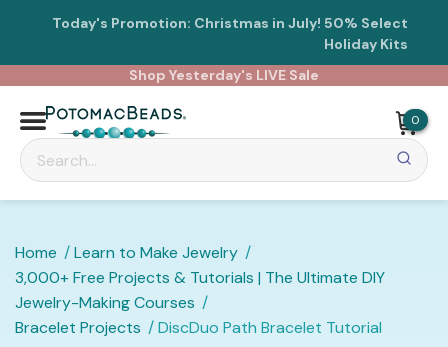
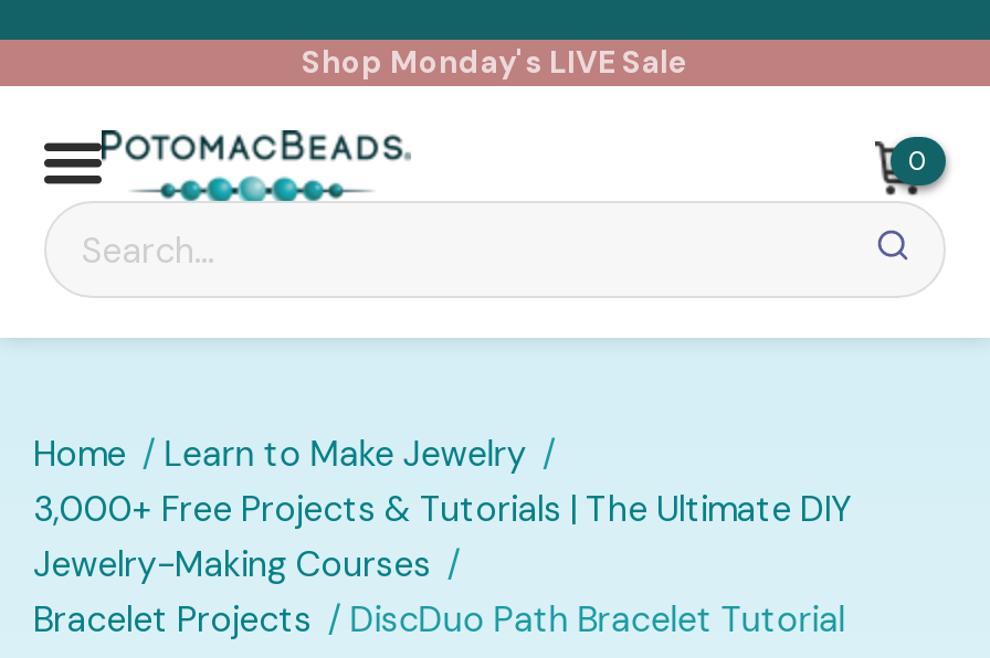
- Today's Promotion: Christmas in July! 50% Select
- Holiday Kits
- Shop Yesterday's LIVE Sale
+ Shop Monday's LIVE Sale
